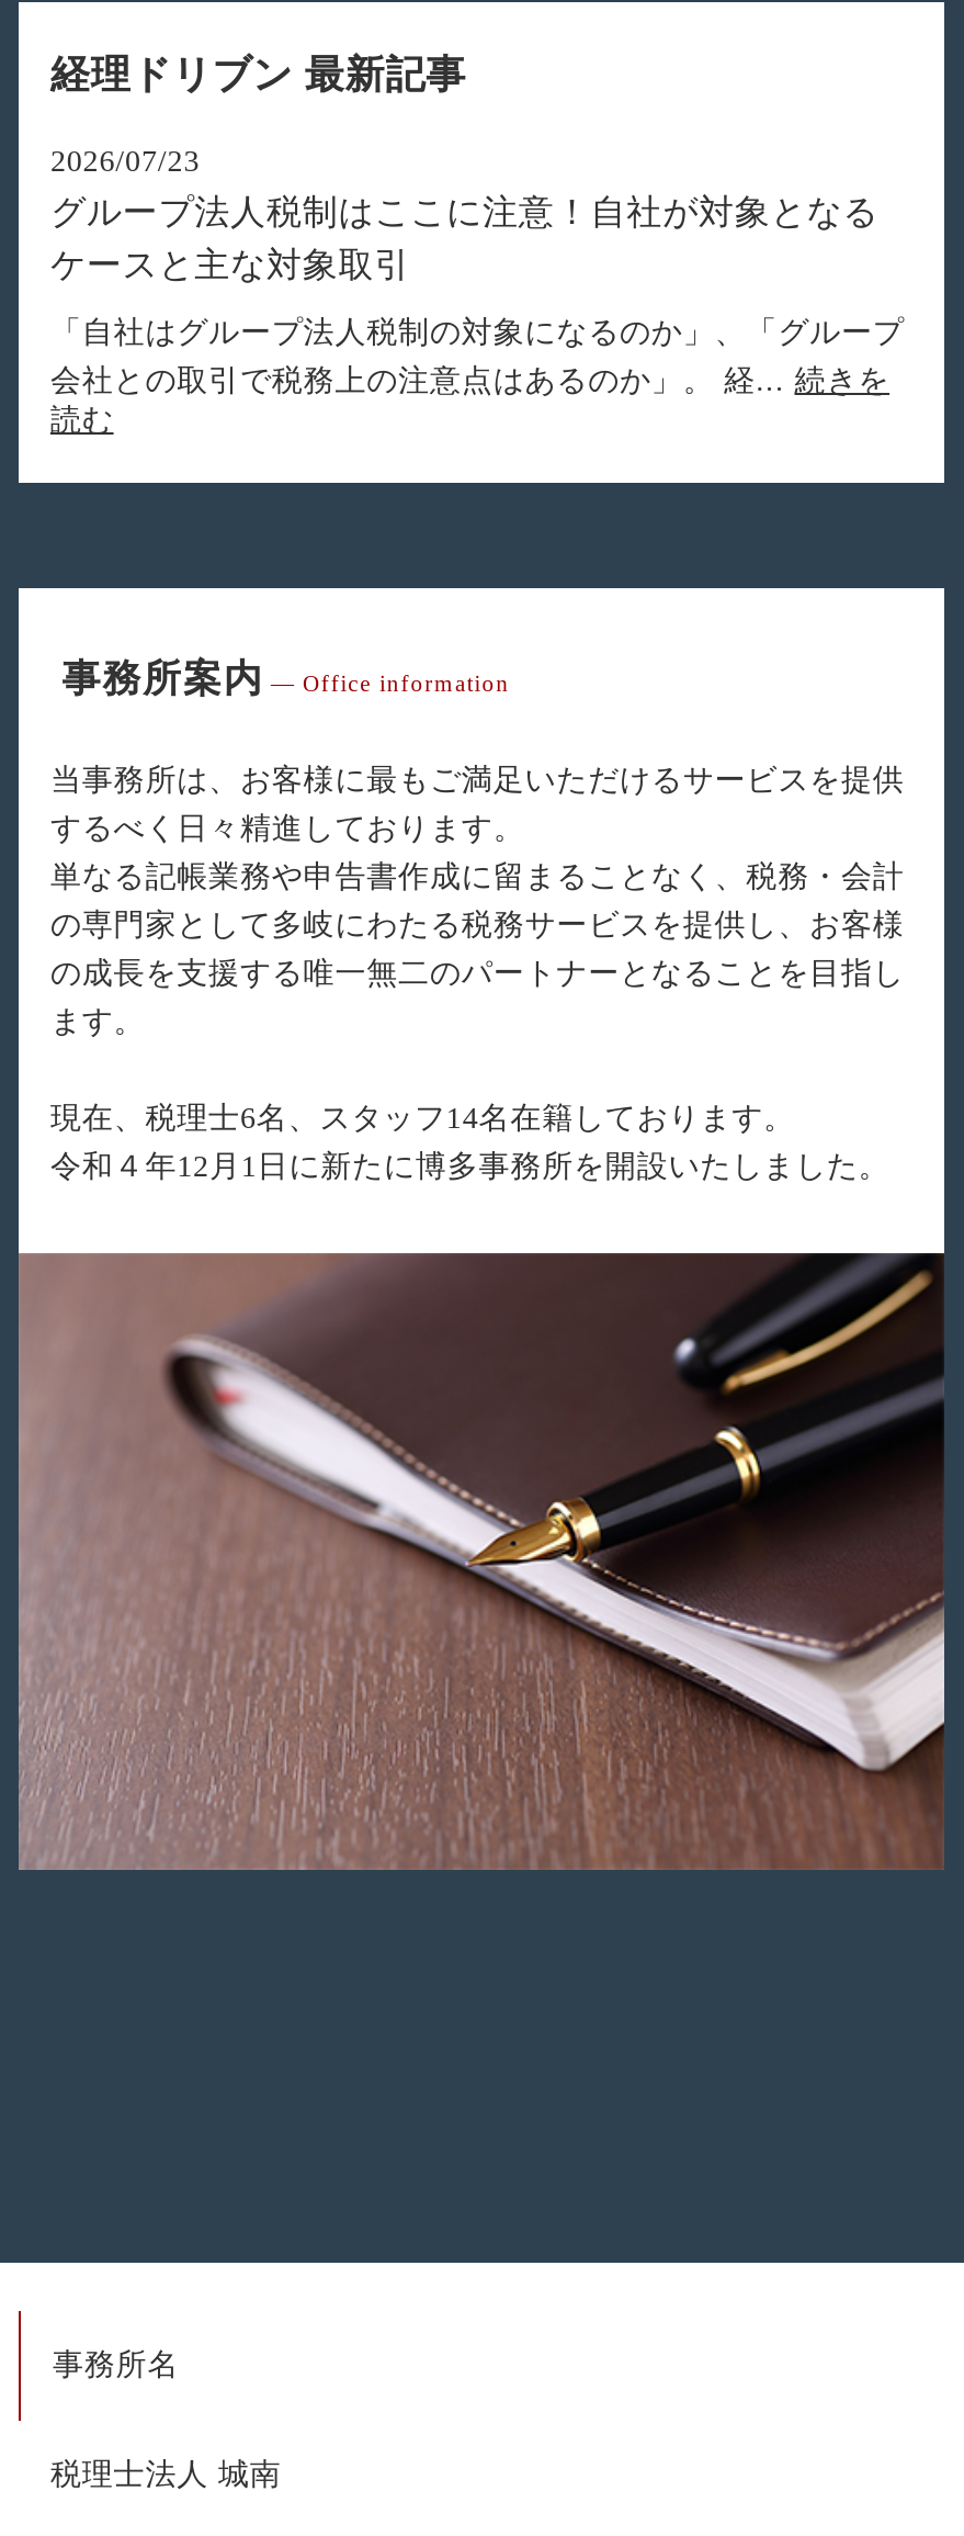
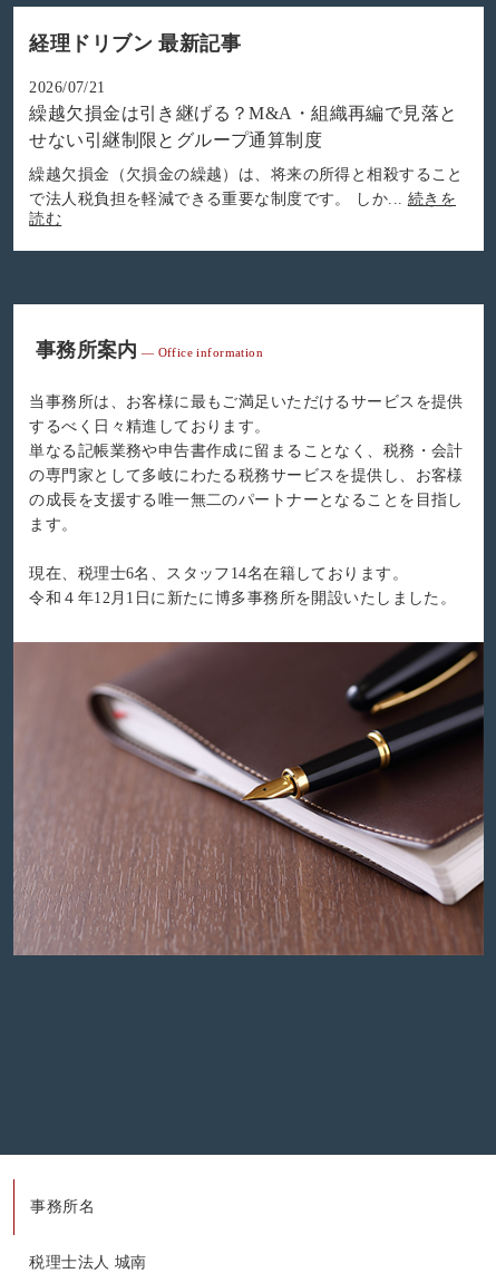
- 2026/07/23
- グループ法人税制はここに注意！自社が対象となる
- ケースと主な対象取引
+ 2026/07/21
+ 繰越欠損金は引き継げる？M&A・組織再編で見落と
+ せない引継制限とグループ通算制度

- 「自社はグループ法人税制の対象になるのか」、「グループ
+ 繰越欠損金（欠損金の繰越）は、将来の所得と相殺すること

- 会社との取引で税務上の注意点はあるのか」。 経... 続きを
+ で法人税負担を軽減できる重要な制度です。 しか... 続きを
